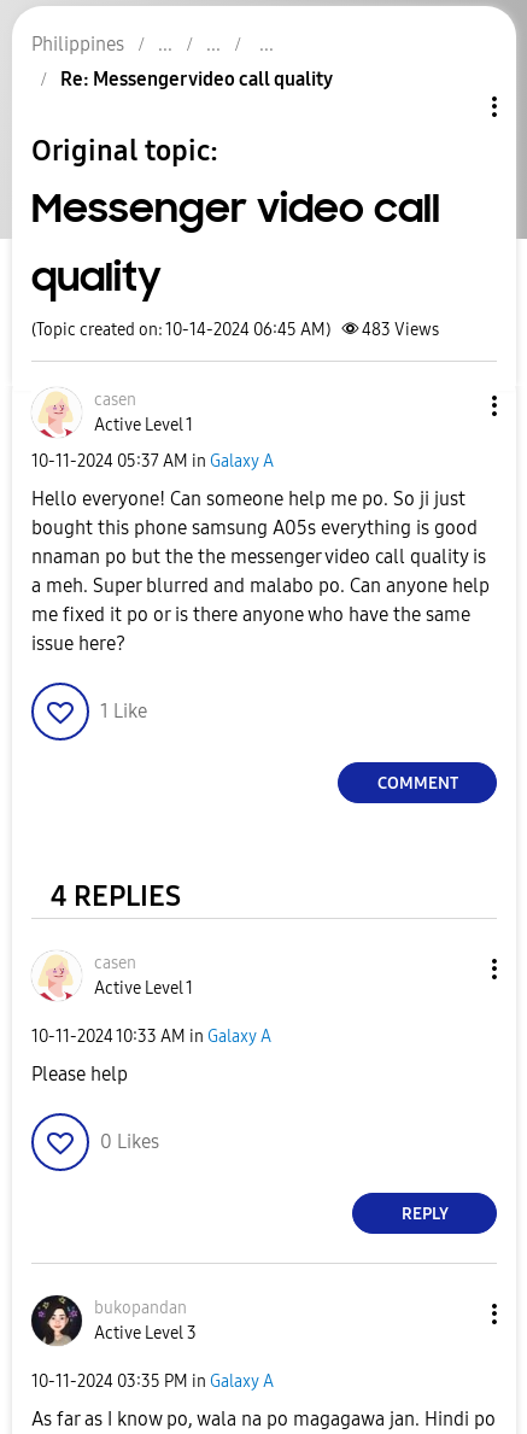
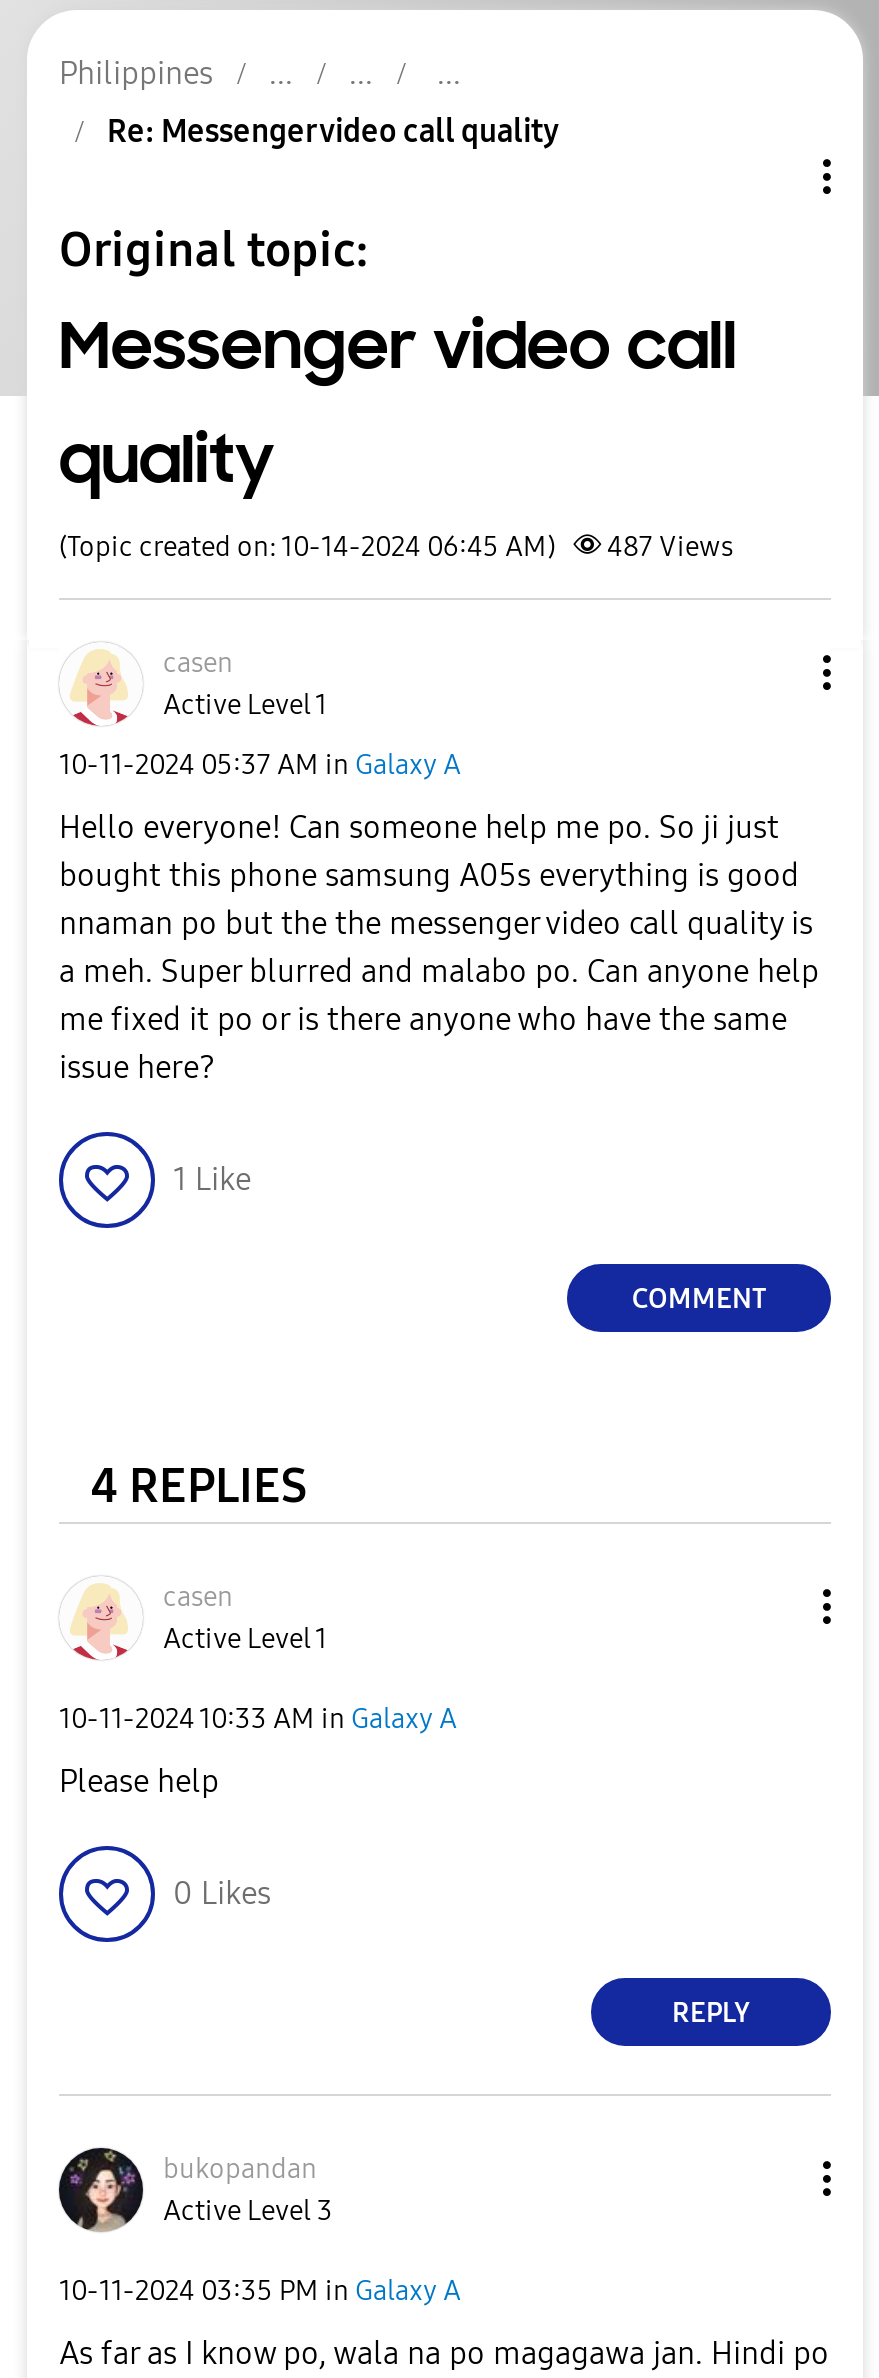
- (Topic created on: 10-14-2024 06:45 AM) 483 Views
+ (Topic created on: 10-14-2024 06:45 AM) 487 Views
